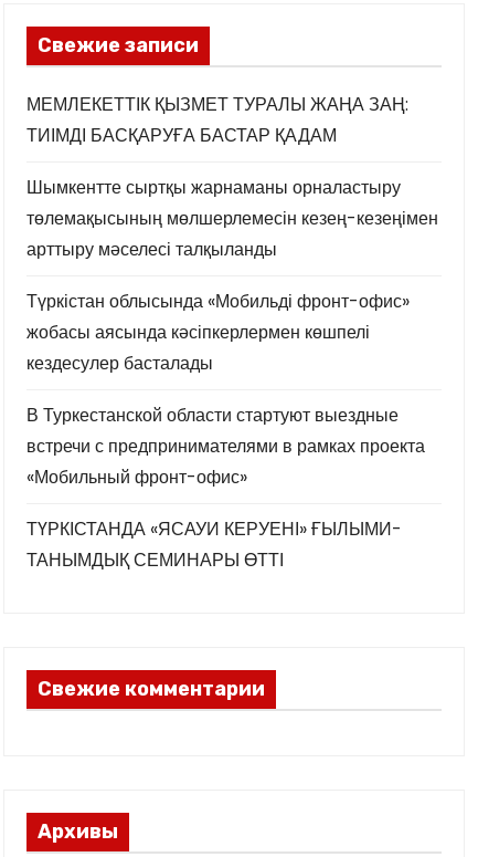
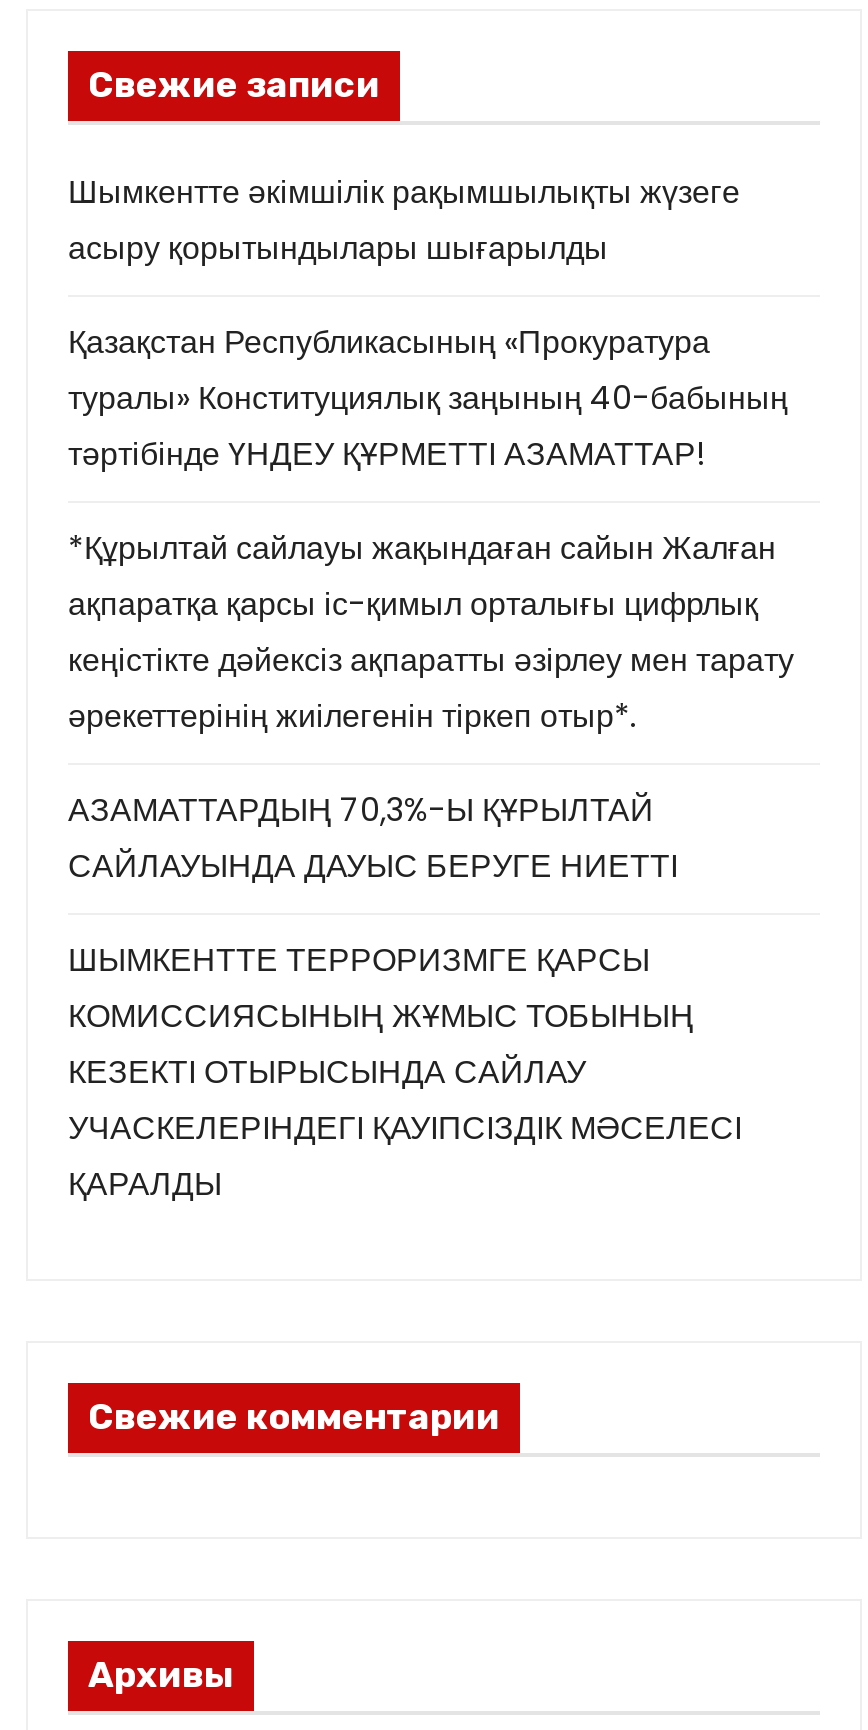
- МЕМЛЕКЕТТІК ҚЫЗМЕТ ТУРАЛЫ ЖАҢА ЗАҢ:
- ТИІМДІ БАСҚАРУҒА БАСТАР ҚАДАМ
+ Шымкентте әкімшілік рақымшылықты жүзеге
+ асыру қорытындылары шығарылды

- Шымкентте сыртқы жарнаманы орналастыру
- төлемақысының мөлшерлемесін кезең-кезеңімен
- арттыру мәселесі талқыланды
+ Қазақстан Республикасының «Прокуратура
+ туралы» Конституциялық заңының 40-бабының
+ тәртібінде ҮНДЕУ ҚҰРМЕТТІ АЗАМАТТАР!

- Түркістан облысында «Мобильді фронт-офис»
- жобасы аясында кәсіпкерлермен көшпелі
- кездесулер басталады
+ *Құрылтай сайлауы жақындаған сайын Жалған
+ ақпаратқа қарсы іс-қимыл орталығы цифрлық
+ кеңістікте дәйексіз ақпаратты әзірлеу мен тарату
+ әрекеттерінің жиілегенін тіркеп отыр*.

- В Туркестанской области стартуют выездные
- встречи с предпринимателями в рамках проекта
- «Мобильный фронт-офис»
+ АЗАМАТТАРДЫҢ 70,3%-Ы ҚҰРЫЛТАЙ
+ САЙЛАУЫНДА ДАУЫС БЕРУГЕ НИЕТТІ

- ТҮРКІСТАНДА «ЯСАУИ КЕРУЕНІ» ҒЫЛЫМИ-
- ТАНЫМДЫҚ СЕМИНАРЫ ӨТТІ
+ ШЫМКЕНТТЕ ТЕРРОРИЗМГЕ ҚАРСЫ
+ КОМИССИЯСЫНЫҢ ЖҰМЫС ТОБЫНЫҢ
+ КЕЗЕКТІ ОТЫРЫСЫНДА САЙЛАУ
+ УЧАСКЕЛЕРІНДЕГІ ҚАУІПСІЗДІК МӘСЕЛЕСІ
+ ҚАРАЛДЫ
